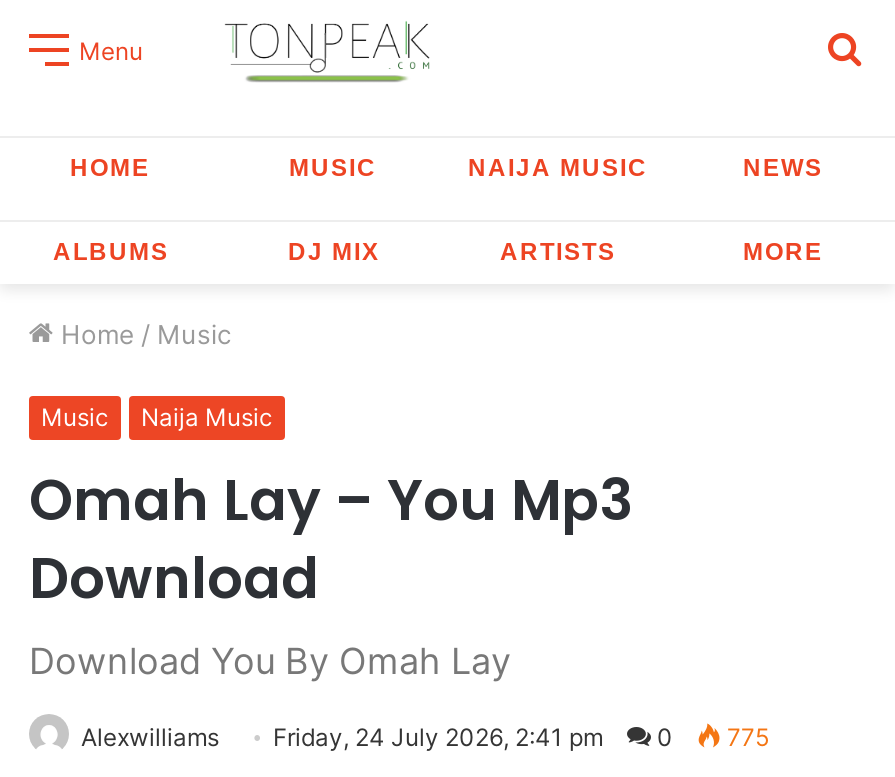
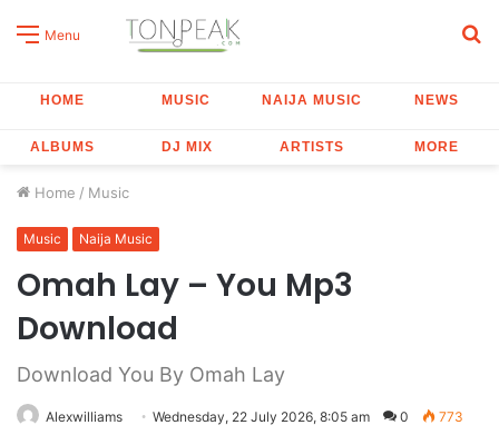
- Friday, 24 July 2026, 2:41 pm
+ Wednesday, 22 July 2026, 8:05 am

- 775
+ 773
